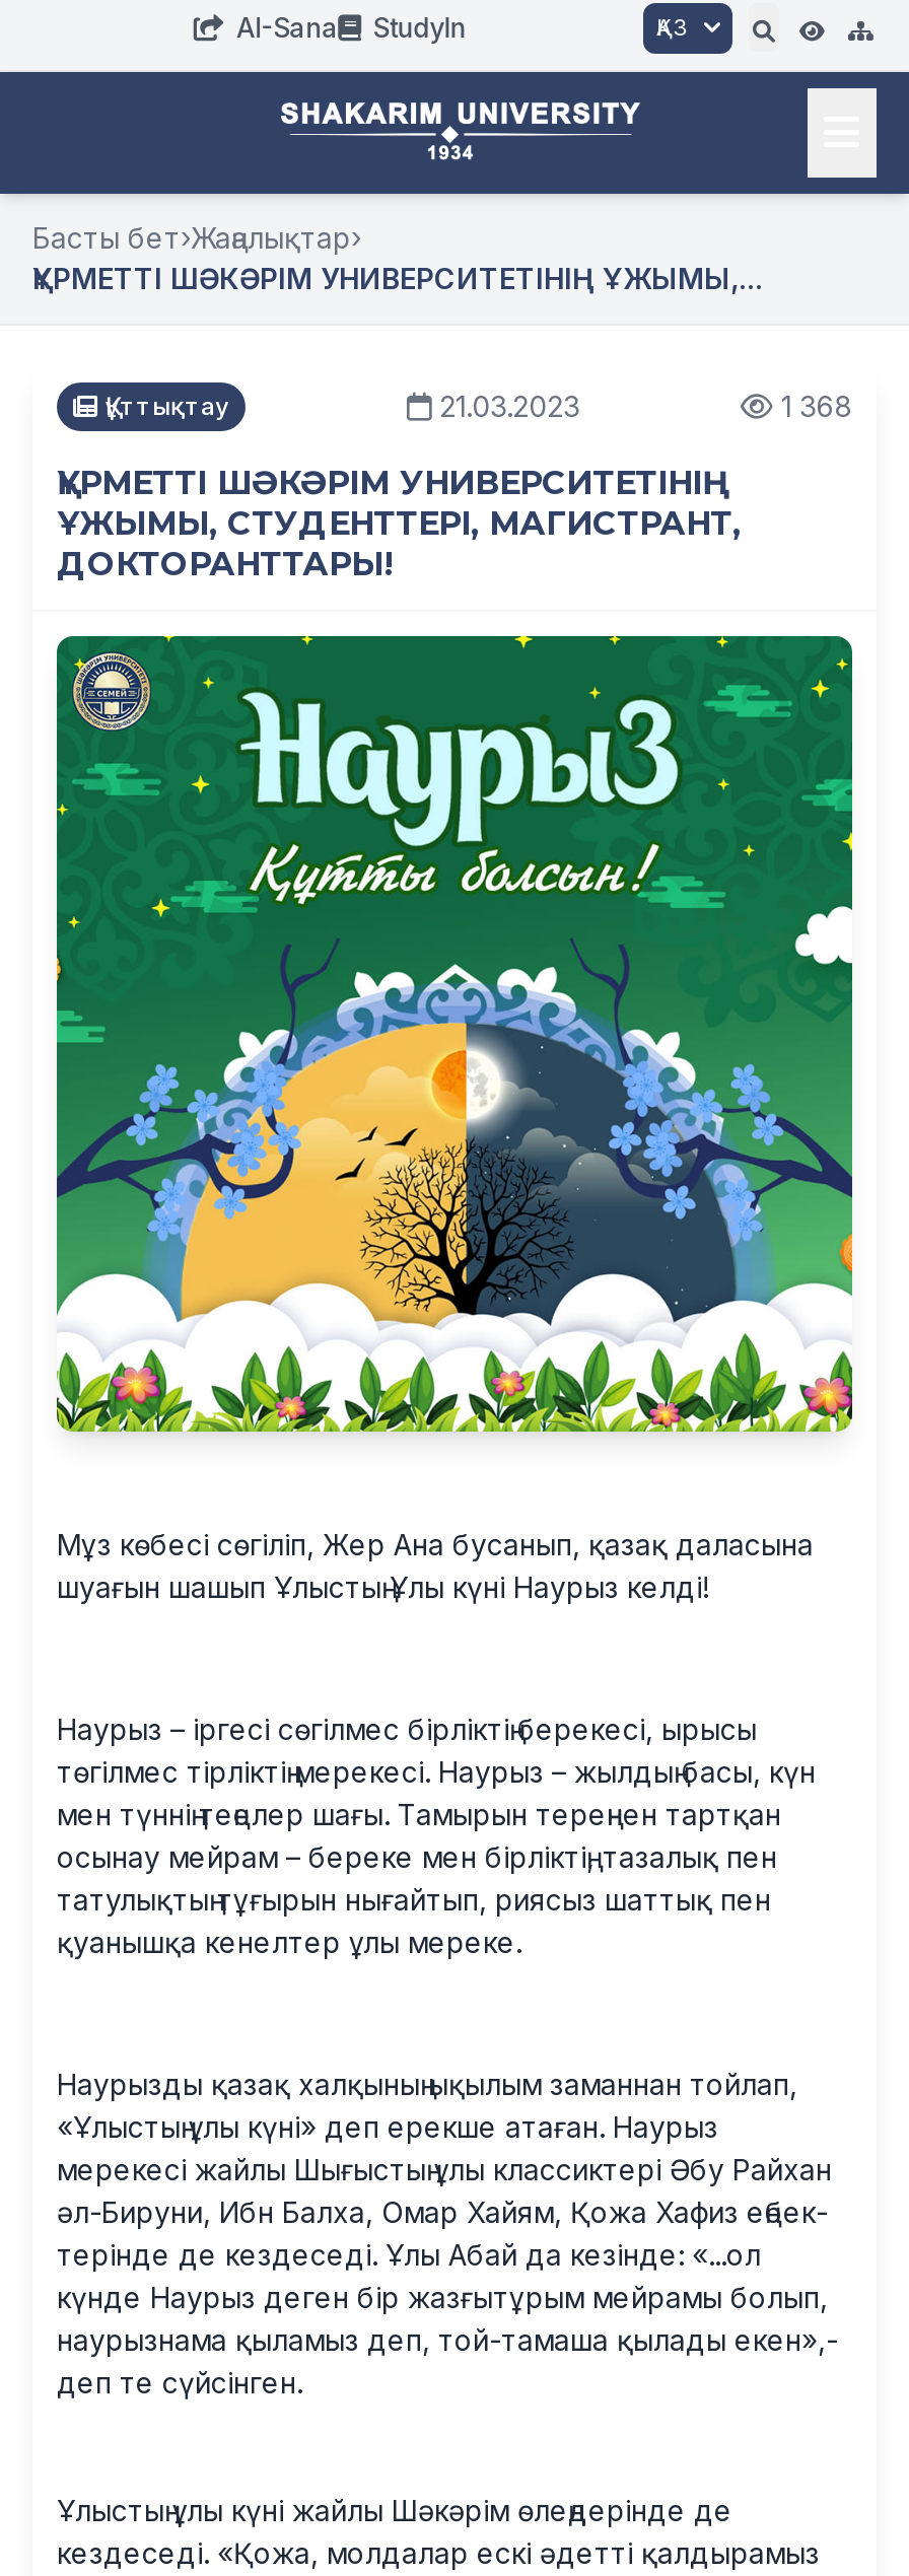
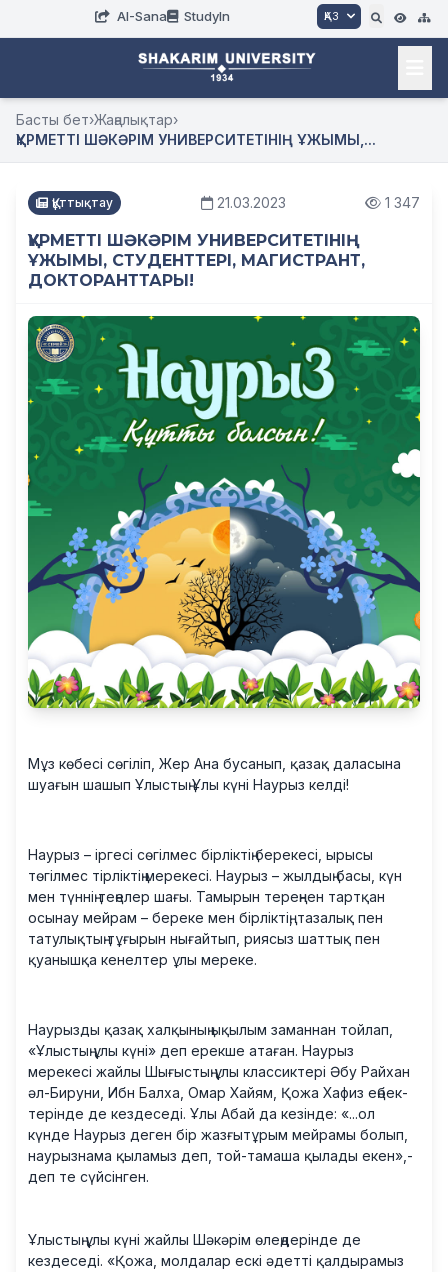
- 1 368
+ 1 347
